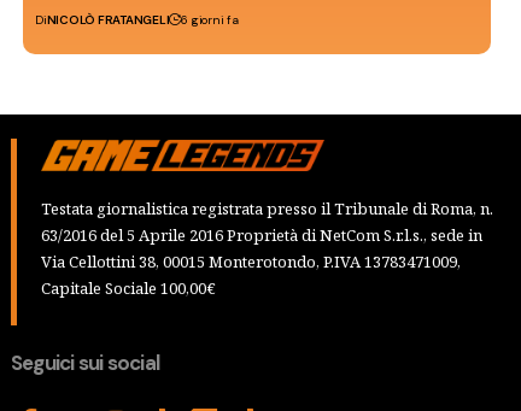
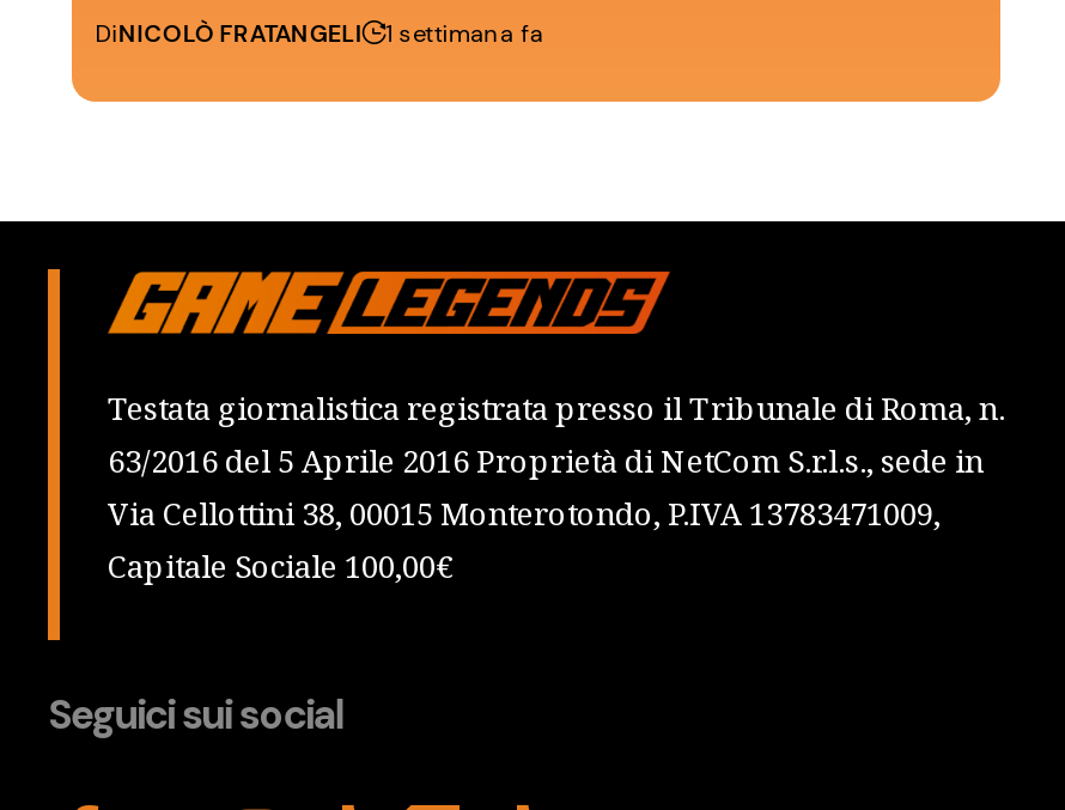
- DiNICOLÒ FRATANGELI 6 giorni fa
+ DiNICOLÒ FRATANGELI 1 settimana fa
